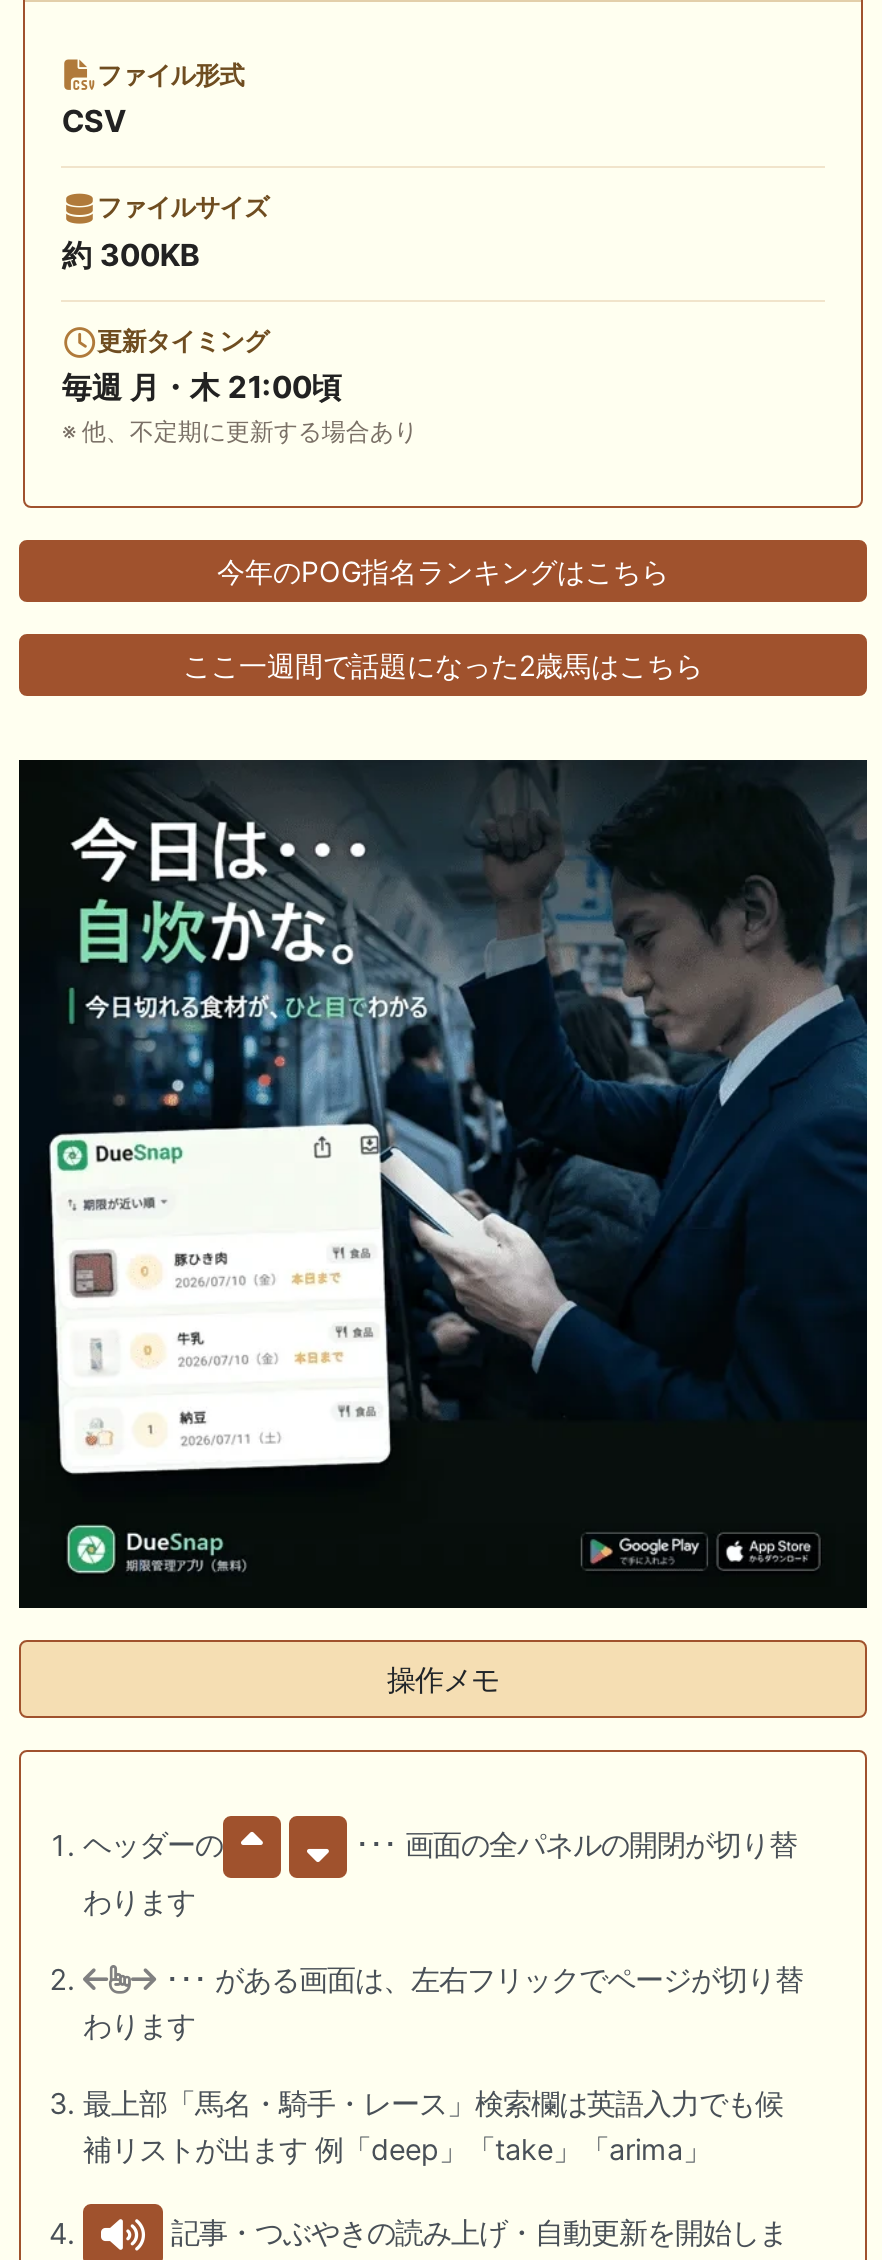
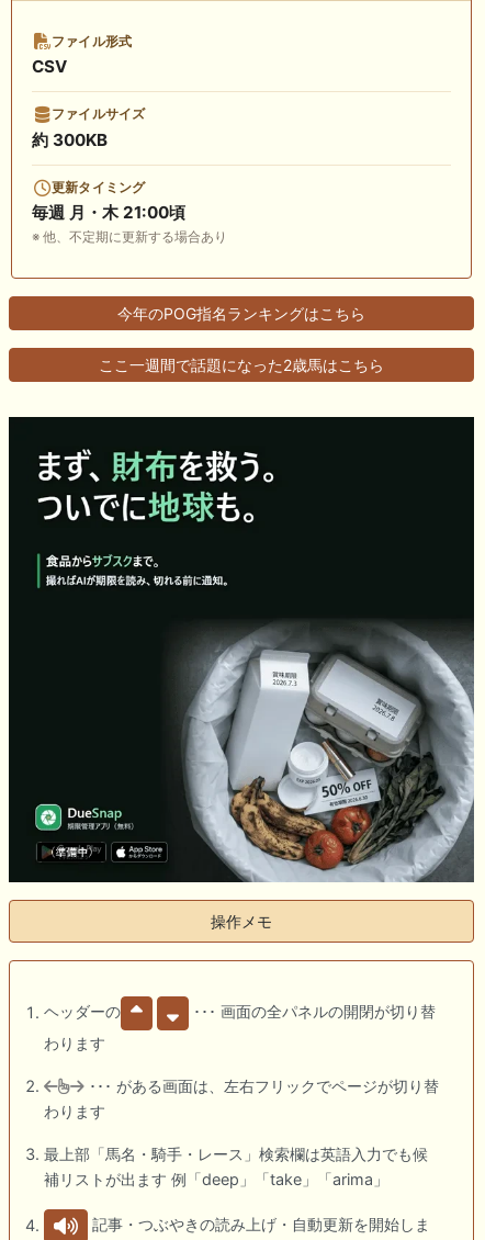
- [image]
+ [image]
